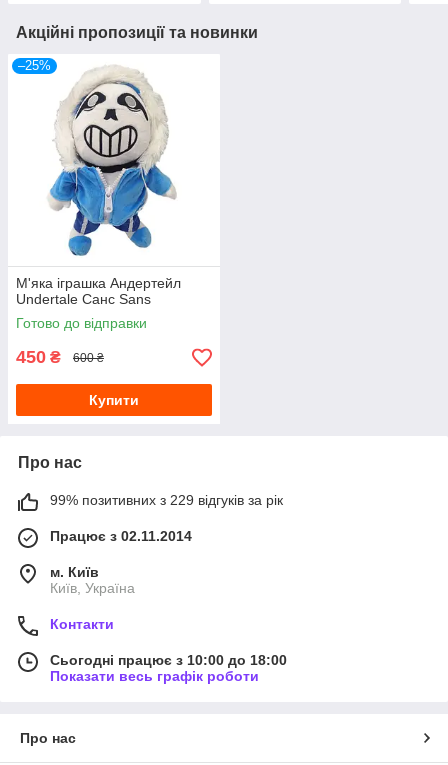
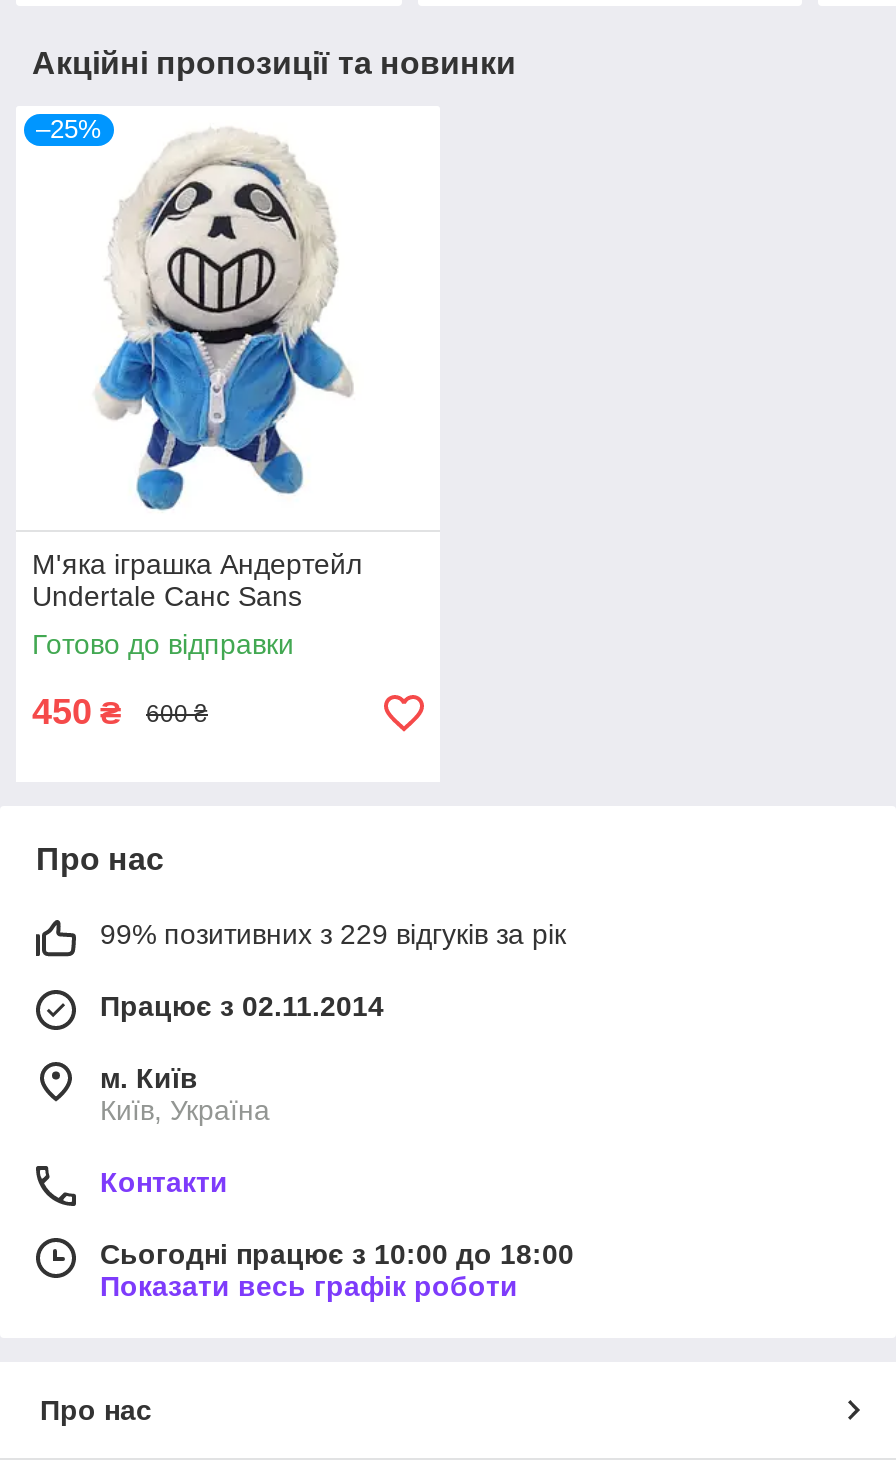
- Купити
